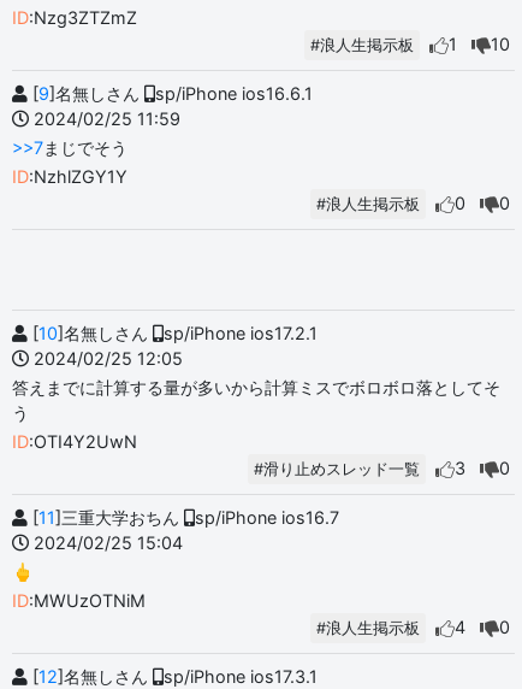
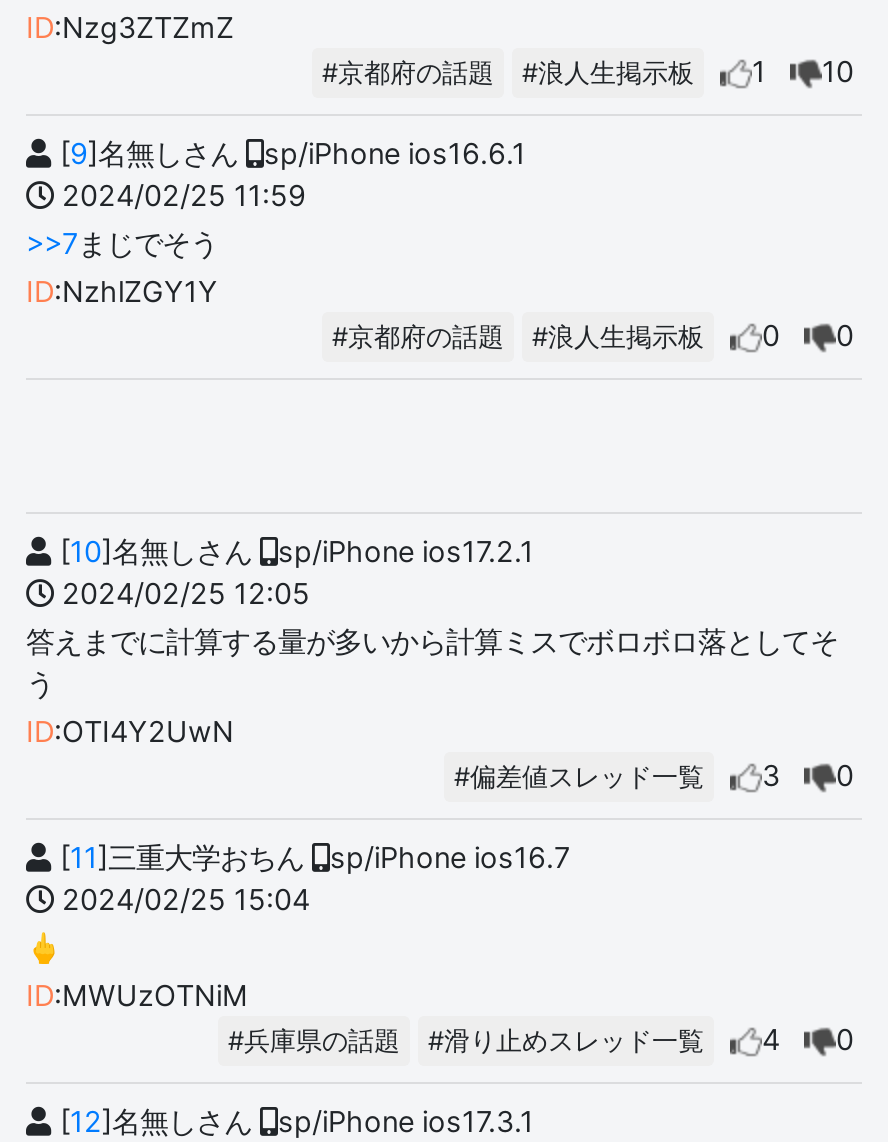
+ #京都府の話題

+ #京都府の話題

moved down: #滑り止めスレッド一覧

+ #偏差値スレッド一覧

- #浪人生掲示板
+ #兵庫県の話題
